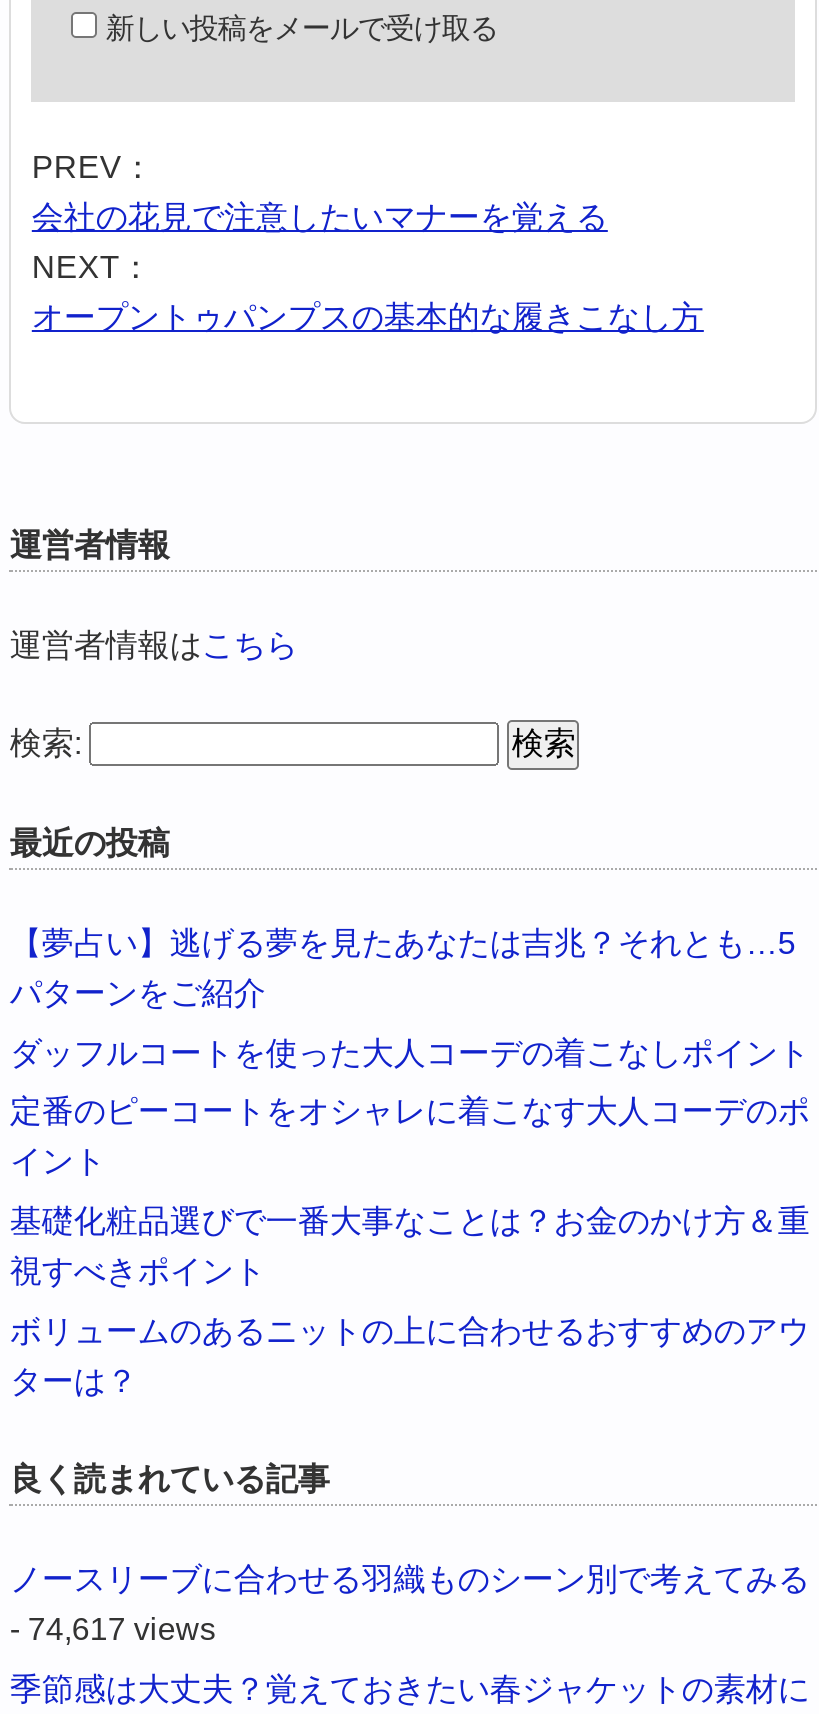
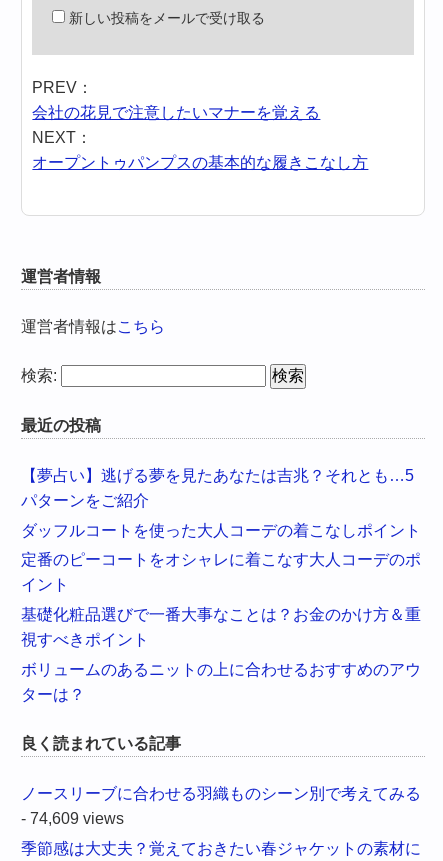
- - 74,617 views
+ - 74,609 views
